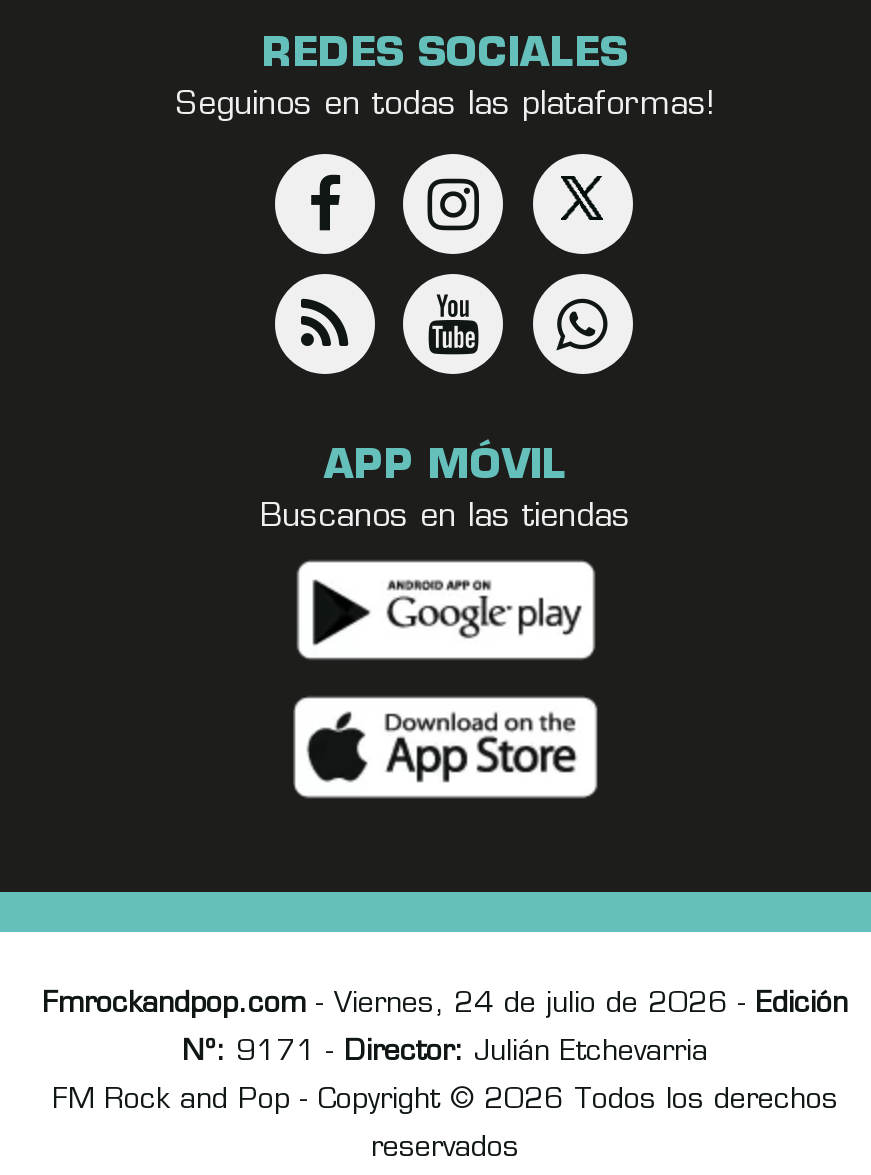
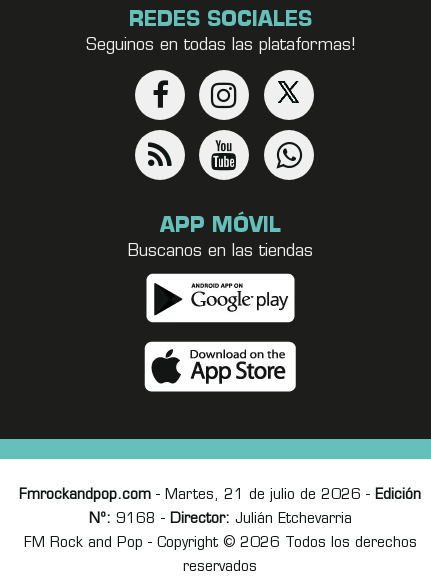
- Fmrockandpop.com - Viernes, 24 de julio de 2026 - Edición
+ Fmrockandpop.com - Martes, 21 de julio de 2026 - Edición

- Nº: 9171 - Director: Julián Etchevarria
+ Nº: 9168 - Director: Julián Etchevarria
